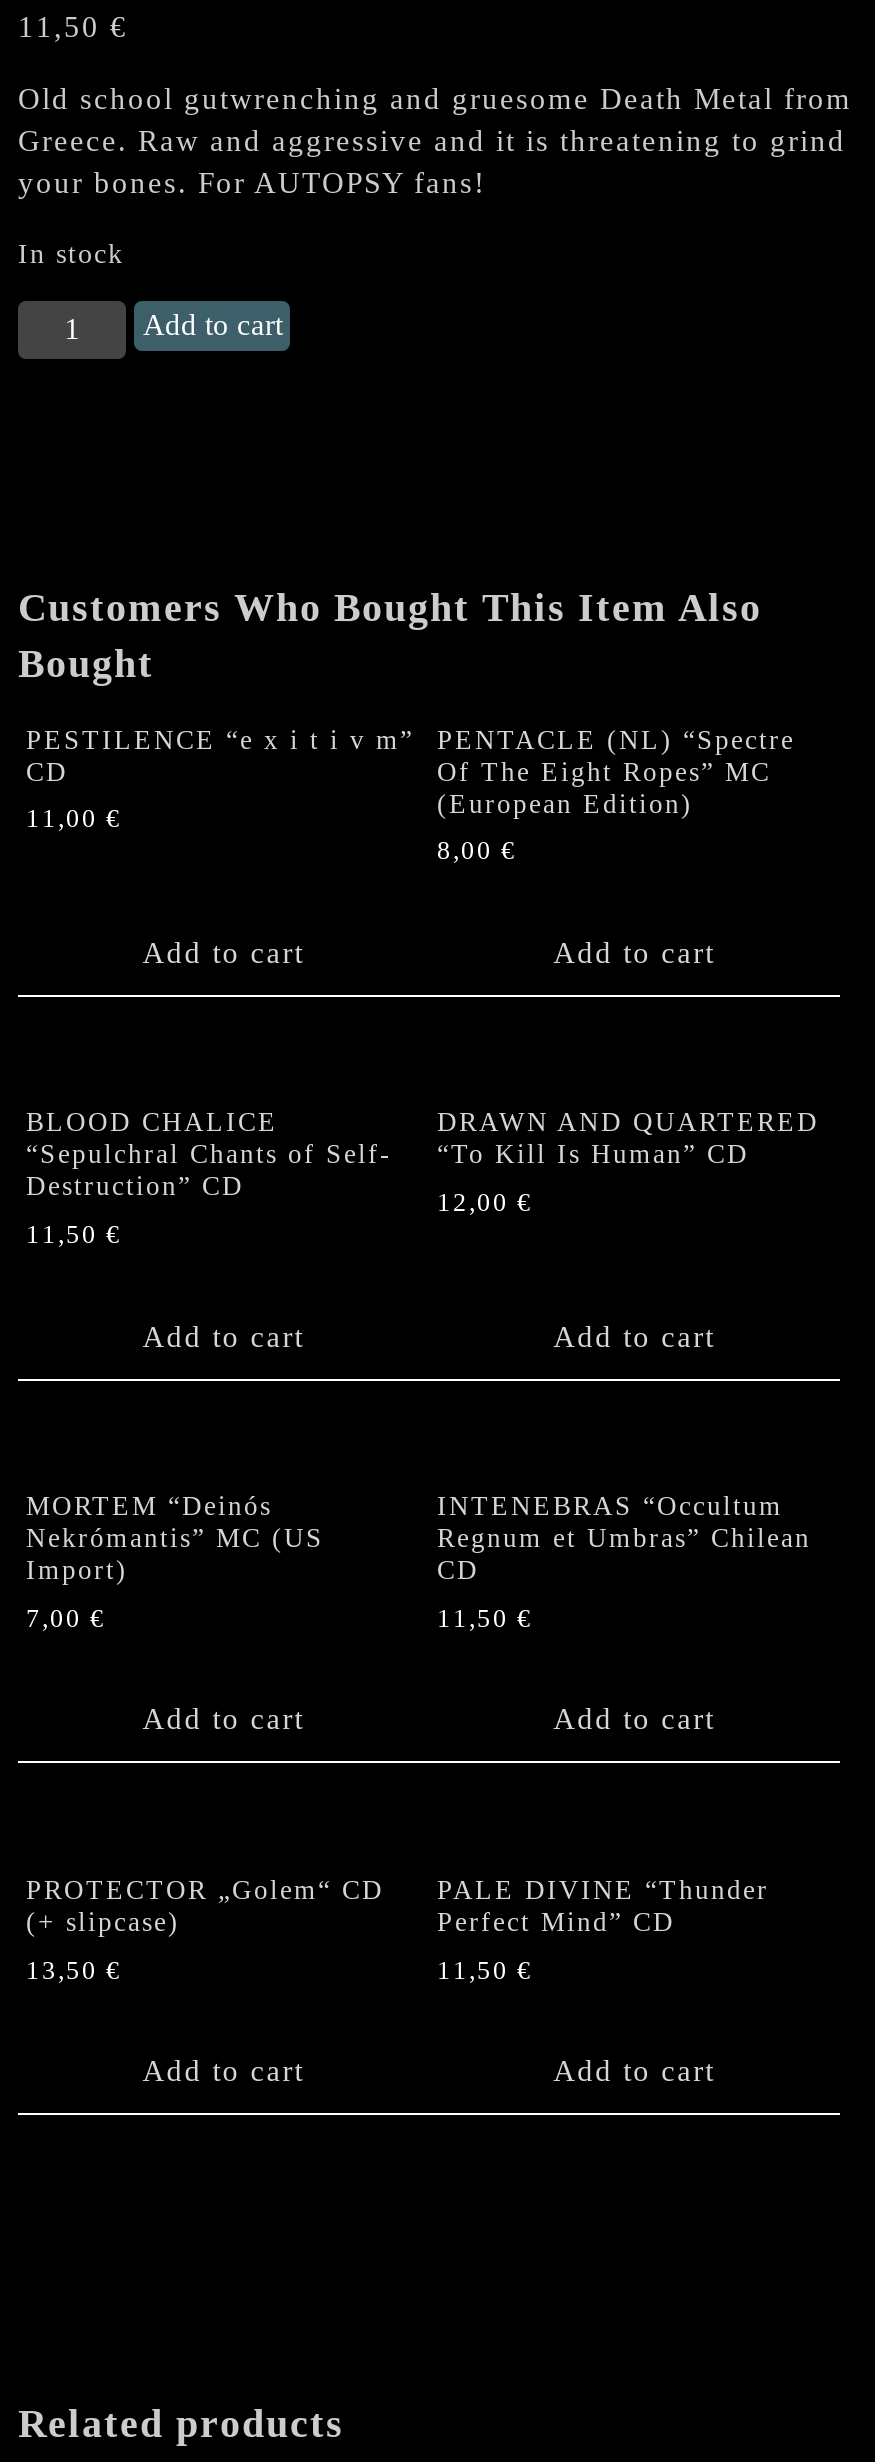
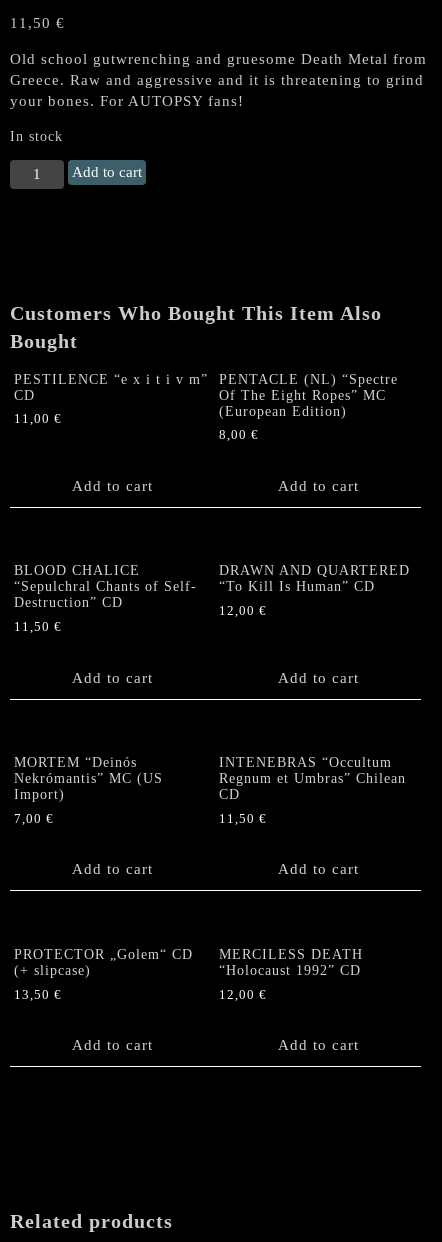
- PALE DIVINE “Thunder
- Perfect Mind” CD
+ MERCILESS DEATH
+ “Holocaust 1992” CD

- 11,50 €
+ 12,00 €
